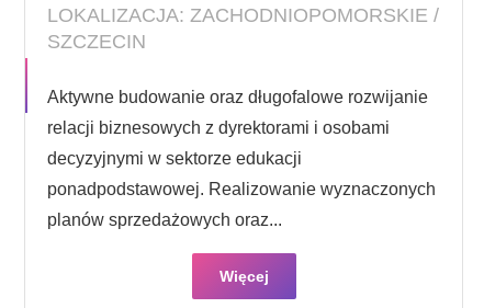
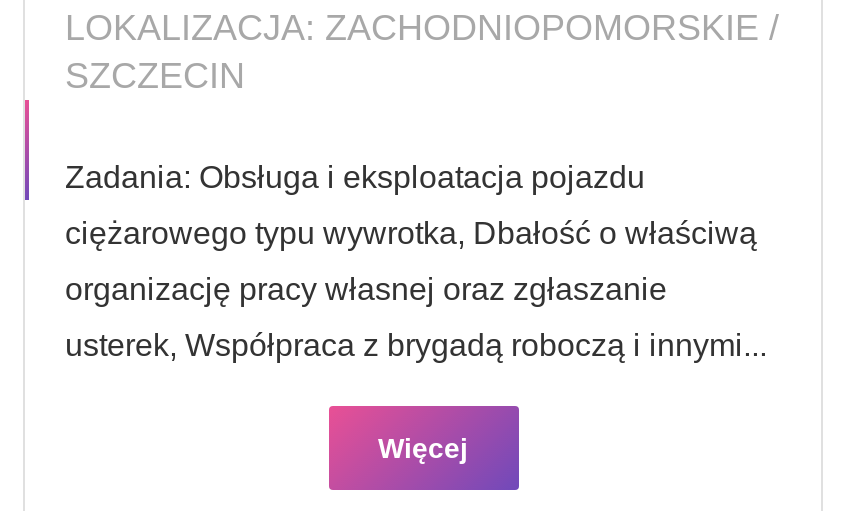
- Aktywne budowanie oraz długofalowe rozwijanie
- relacji biznesowych z dyrektorami i osobami
- decyzyjnymi w sektorze edukacji
- ponadpodstawowej. Realizowanie wyznaczonych
- planów sprzedażowych oraz...
+ Zadania: Obsługa i eksploatacja pojazdu
+ ciężarowego typu wywrotka, Dbałość o właściwą
+ organizację pracy własnej oraz zgłaszanie
+ usterek, Współpraca z brygadą roboczą i innymi...
